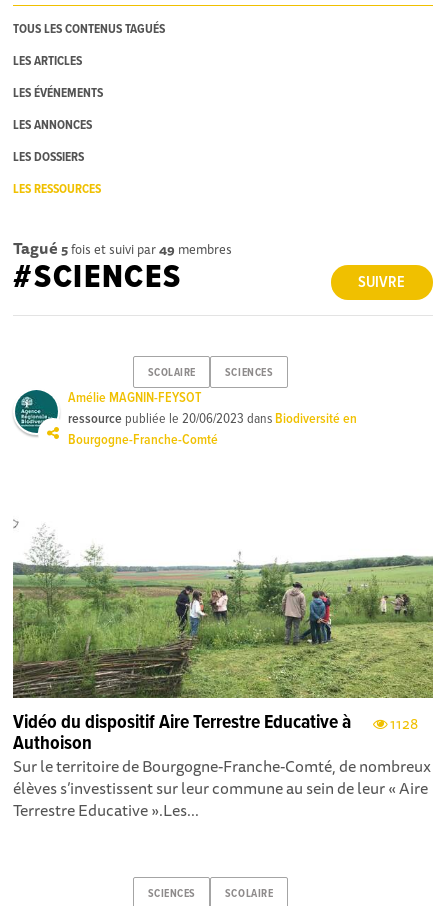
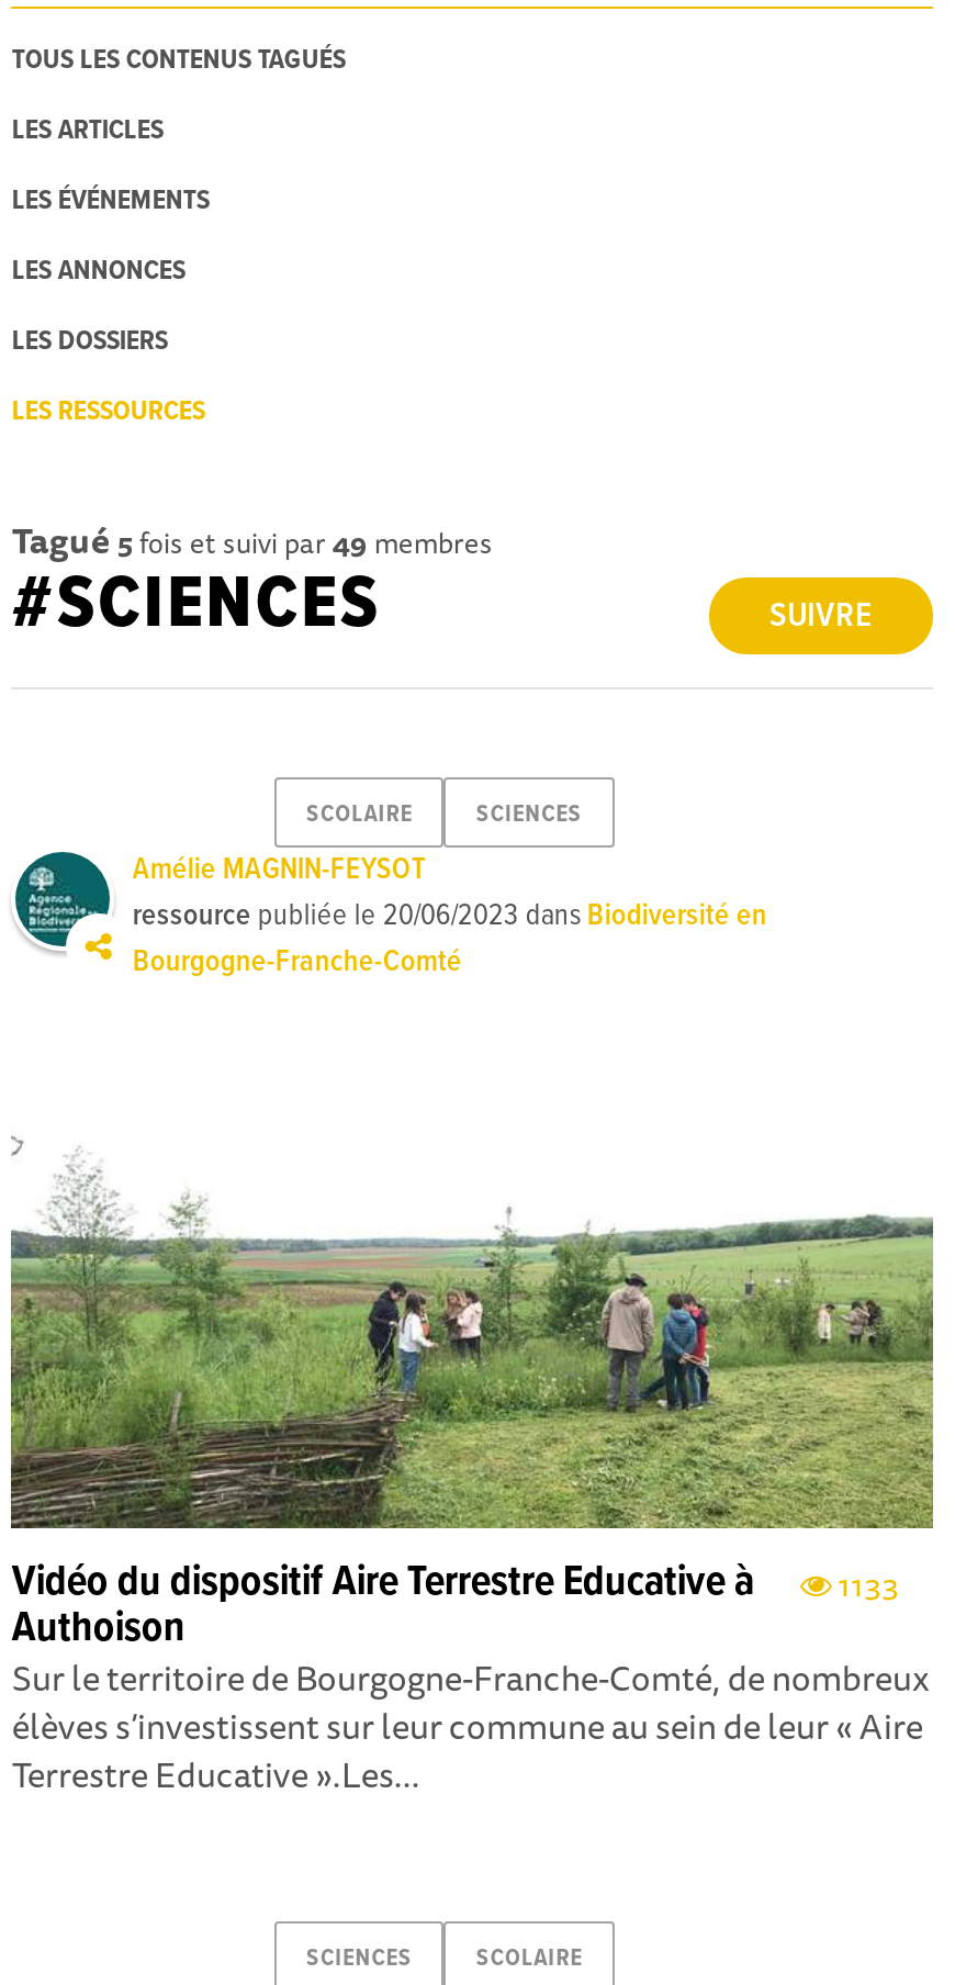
- Vidéo du dispositif Aire Terrestre Educative à 1128
+ Vidéo du dispositif Aire Terrestre Educative à 1133
